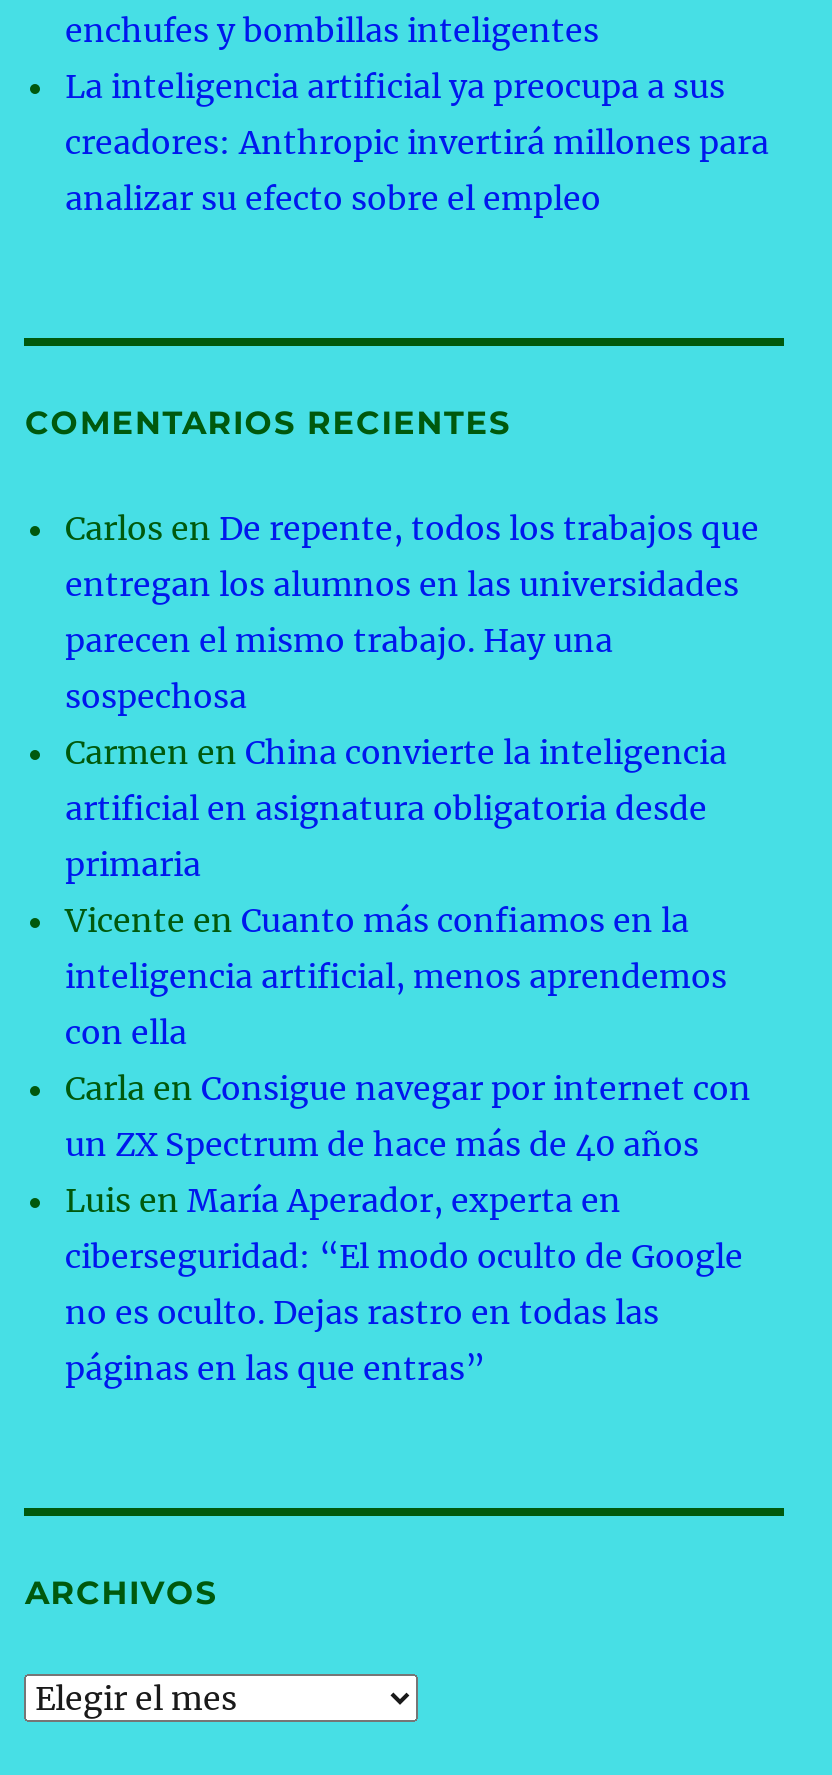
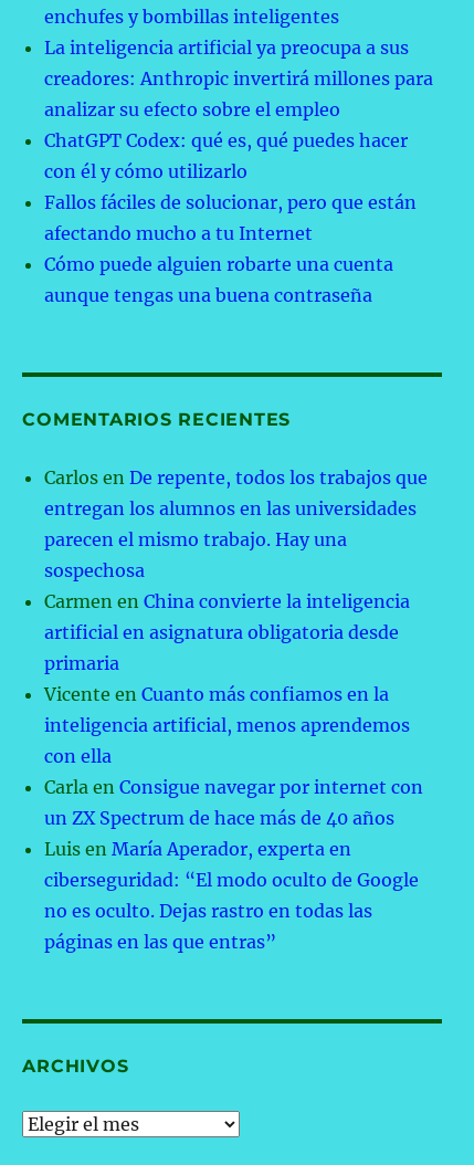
+ ChatGPT Codex: qué es, qué puedes hacer
+ con él y cómo utilizarlo
+ Fallos fáciles de solucionar, pero que están
+ afectando mucho a tu Internet
+ Cómo puede alguien robarte una cuenta
+ aunque tengas una buena contraseña
